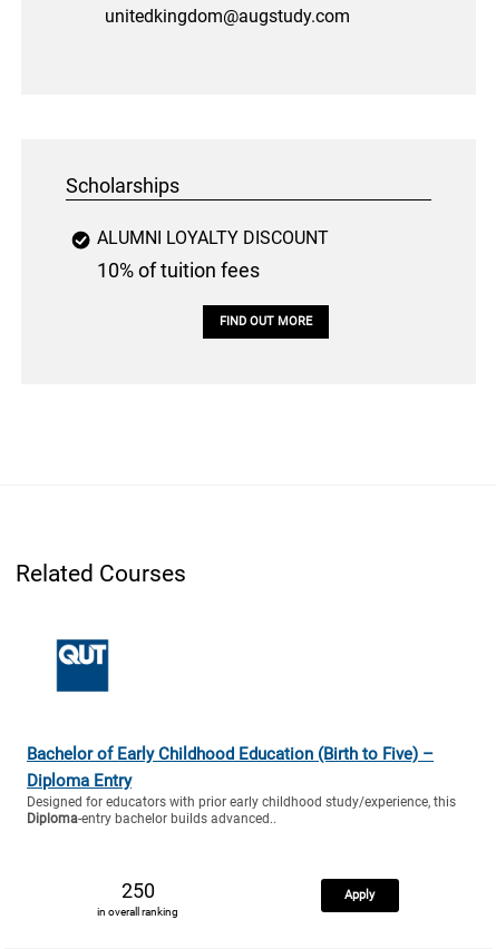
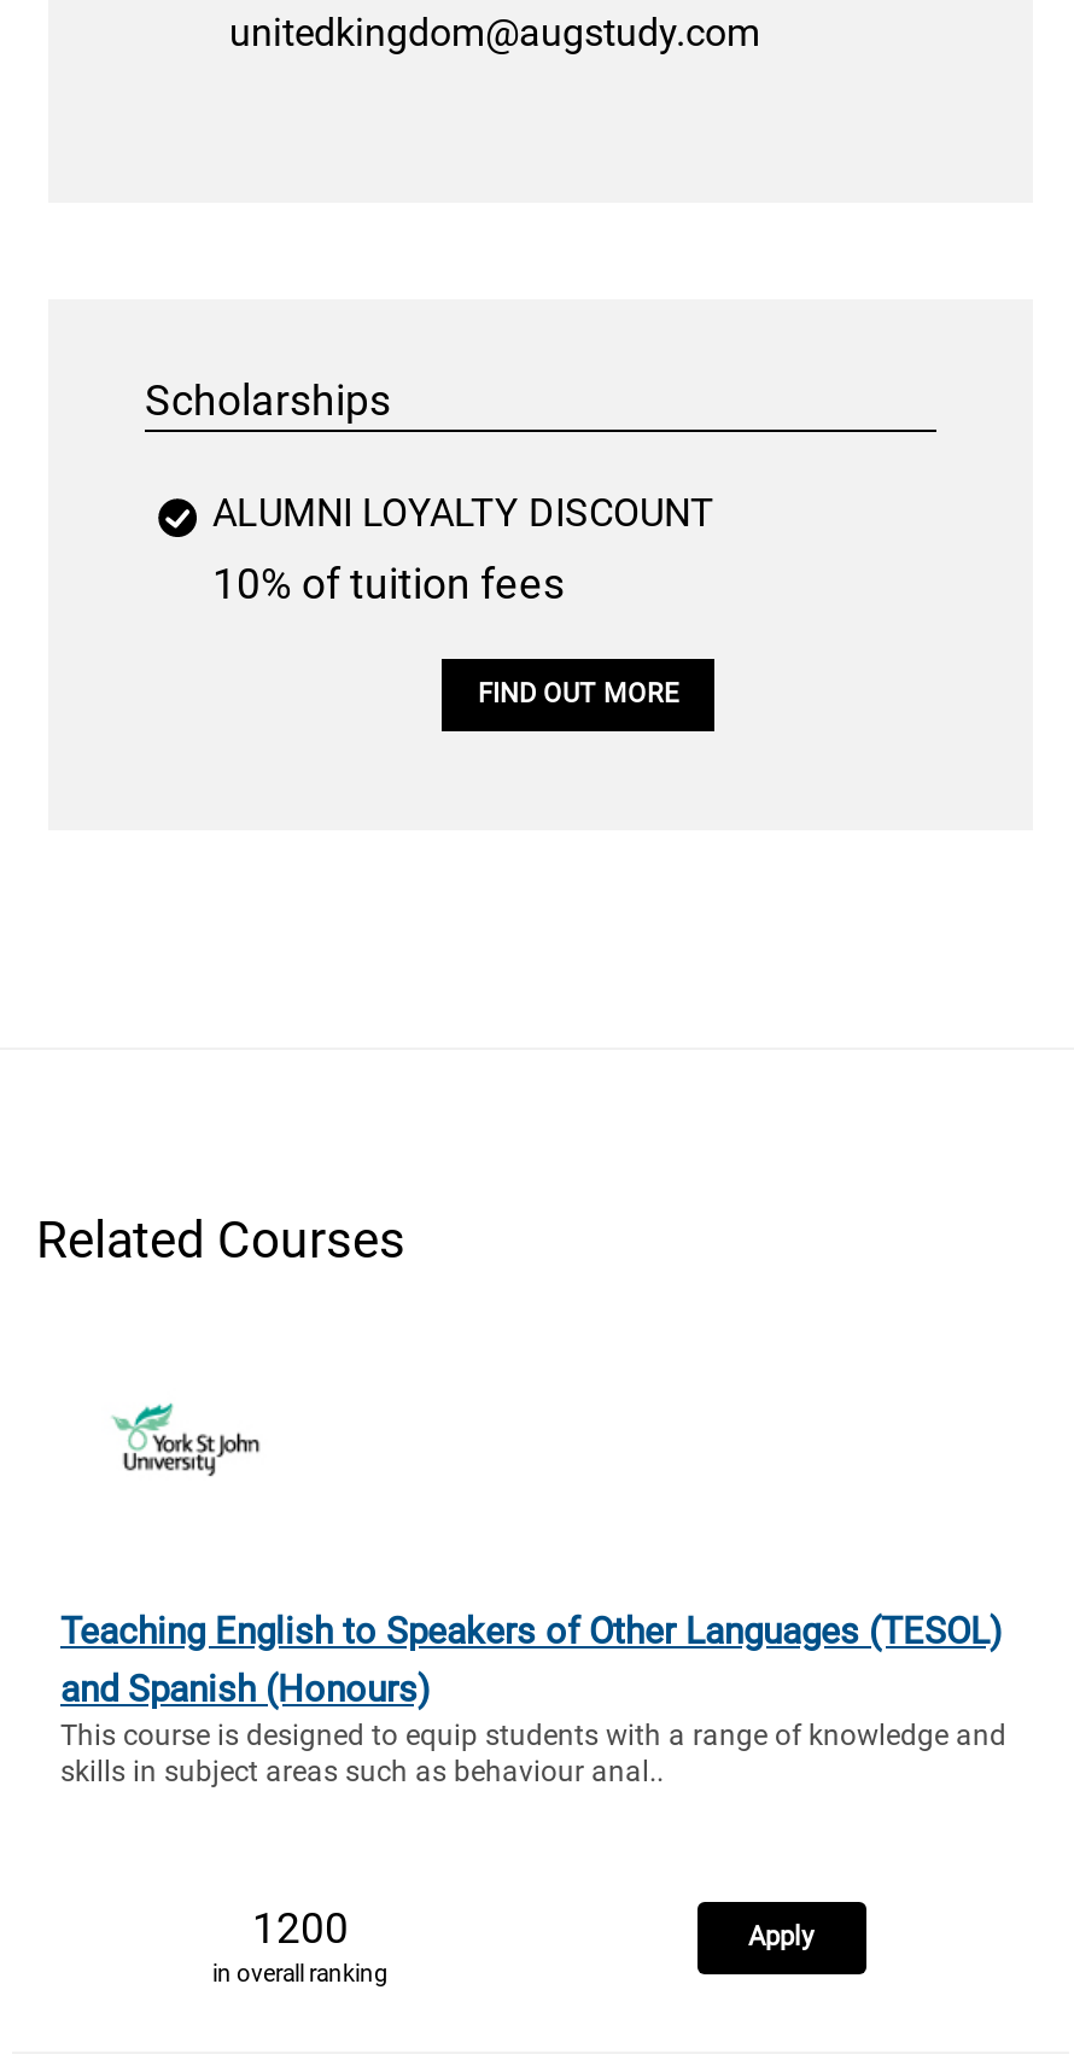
- [image]
+ [image]

- Bachelor of Early Childhood Education (Birth to Five) –
- Diploma Entry
- Designed for educators with prior early childhood study/experience, this
- Diploma-entry bachelor builds advanced..
+ Teaching English to Speakers of Other Languages (TESOL)
+ and Spanish (Honours)
+ This course is designed to equip students with a range of knowledge and
+ skills in subject areas such as behaviour anal..

- 250
+ 1200
